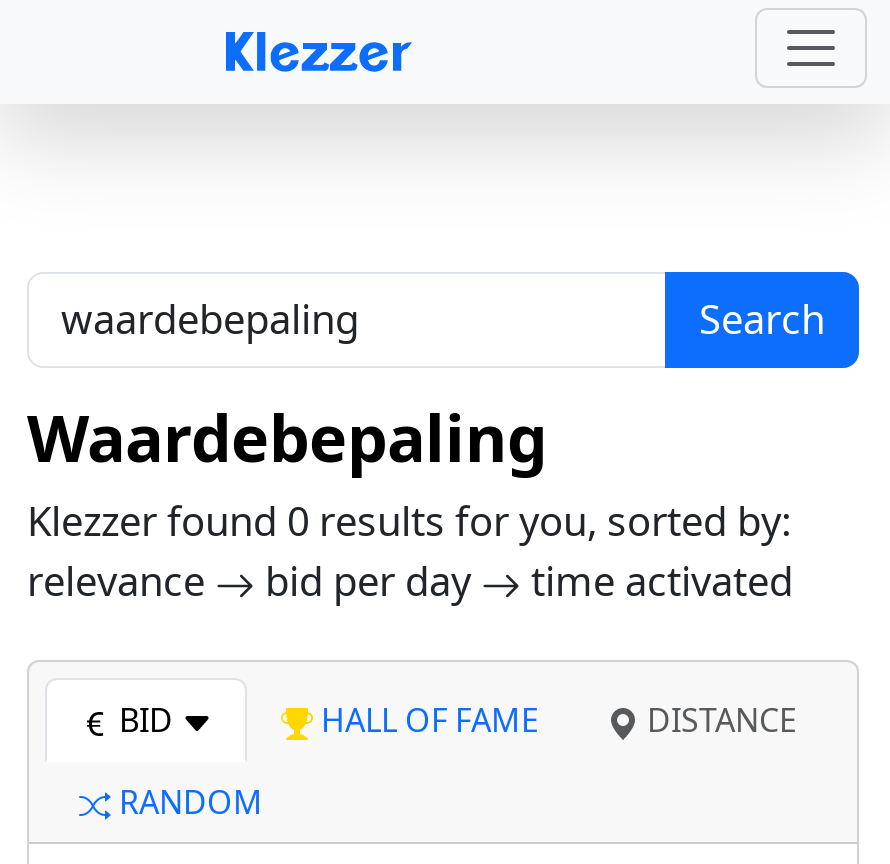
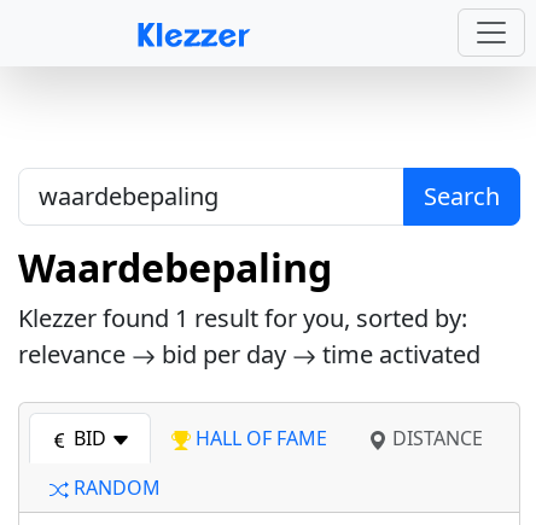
- Klezzer found 0 results for you, sorted by:
+ Klezzer found 1 result for you, sorted by:
